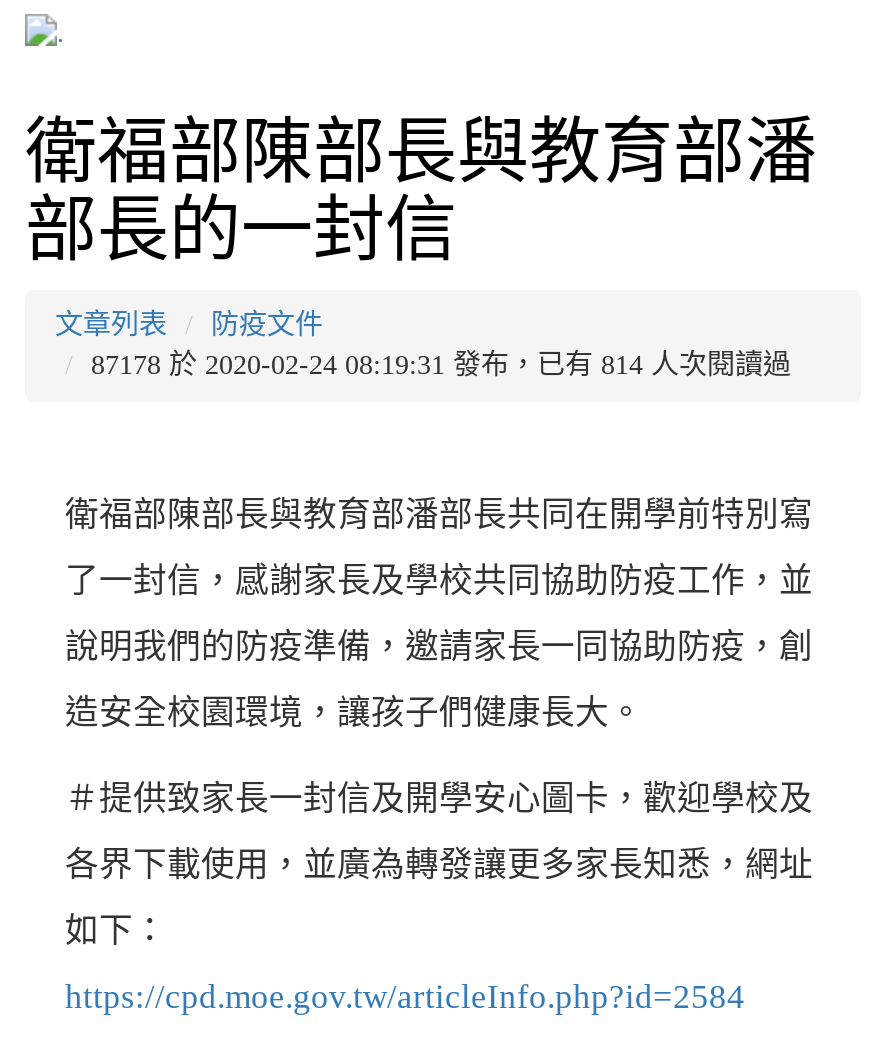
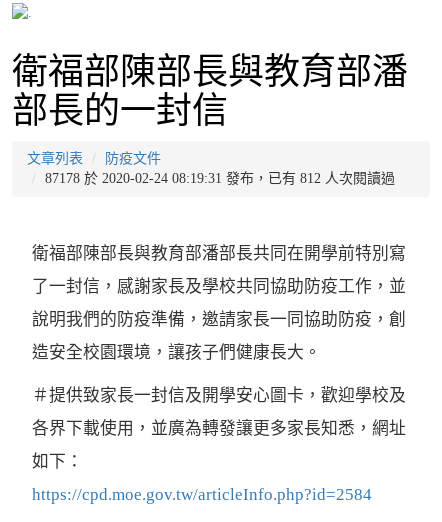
- 87178 於 2020-02-24 08:19:31 發布，已有 814 人次閱讀過
+ 87178 於 2020-02-24 08:19:31 發布，已有 812 人次閱讀過
